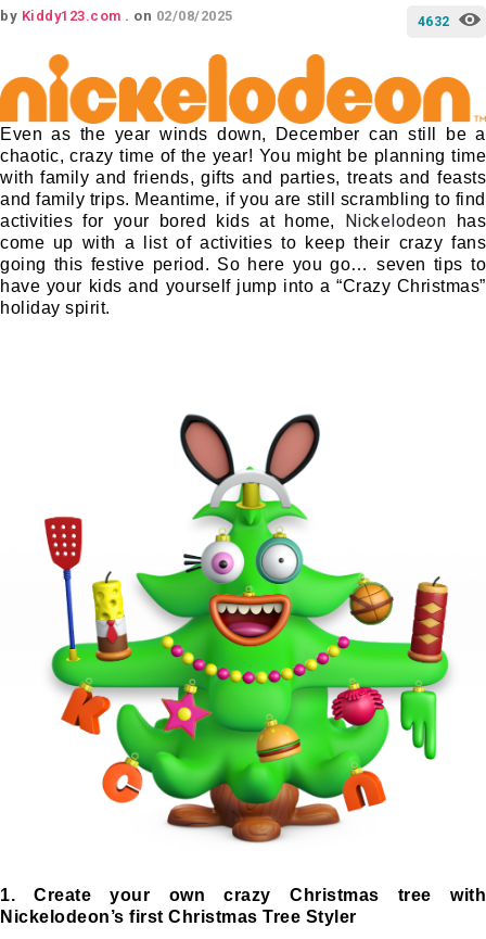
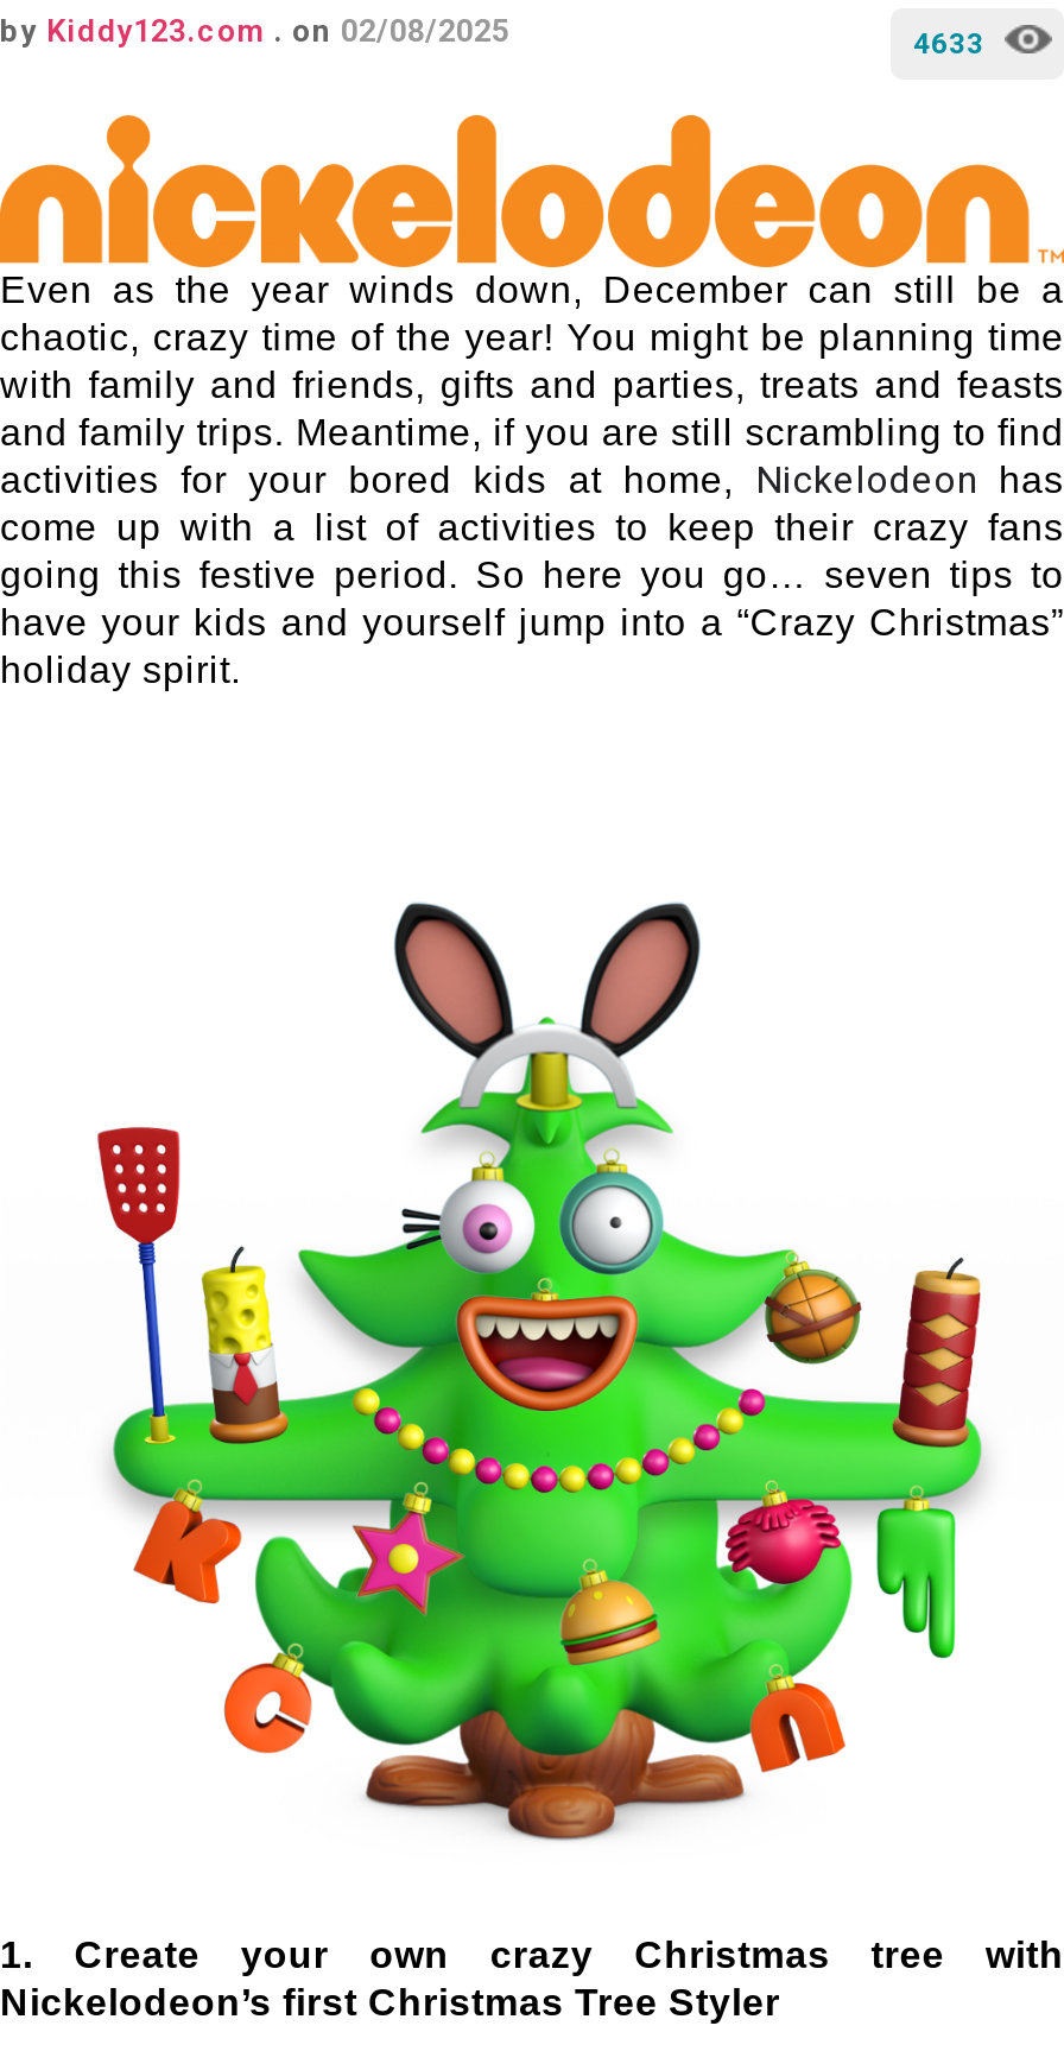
- 4632
+ 4633
